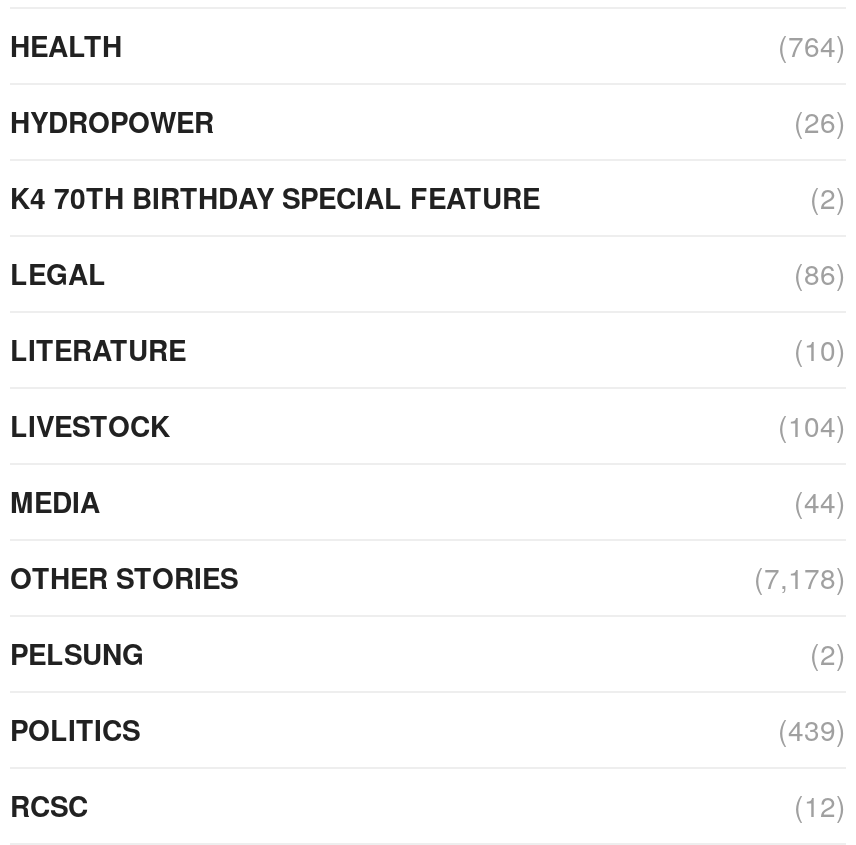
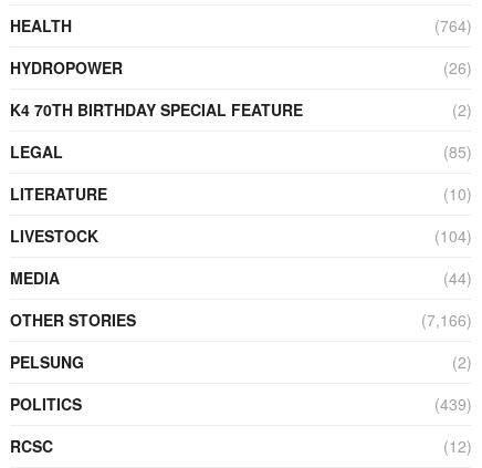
- (86)
+ (85)

- (7,178)
+ (7,166)
